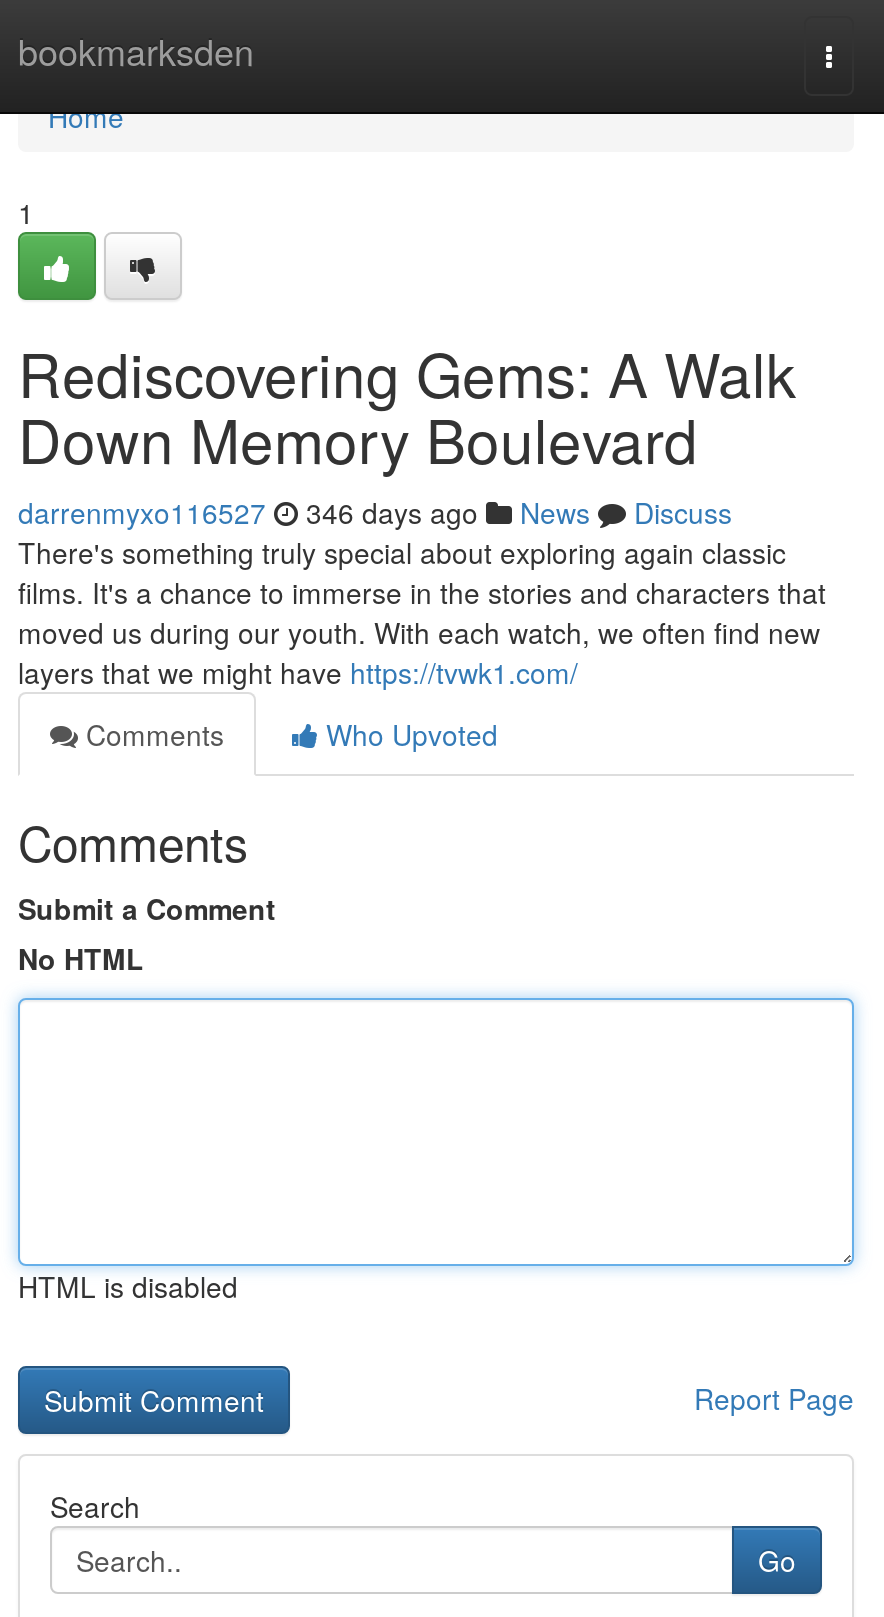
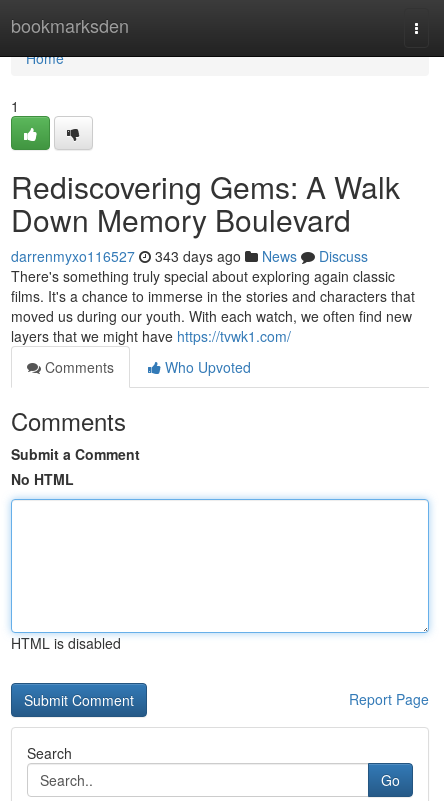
- darrenmyxo116527 346 days ago News Discuss
+ darrenmyxo116527 343 days ago News Discuss
